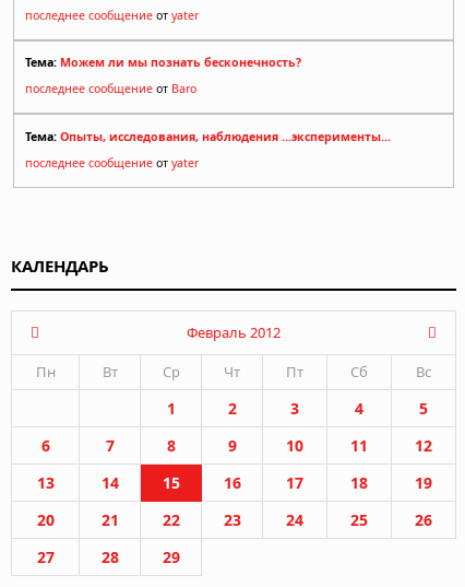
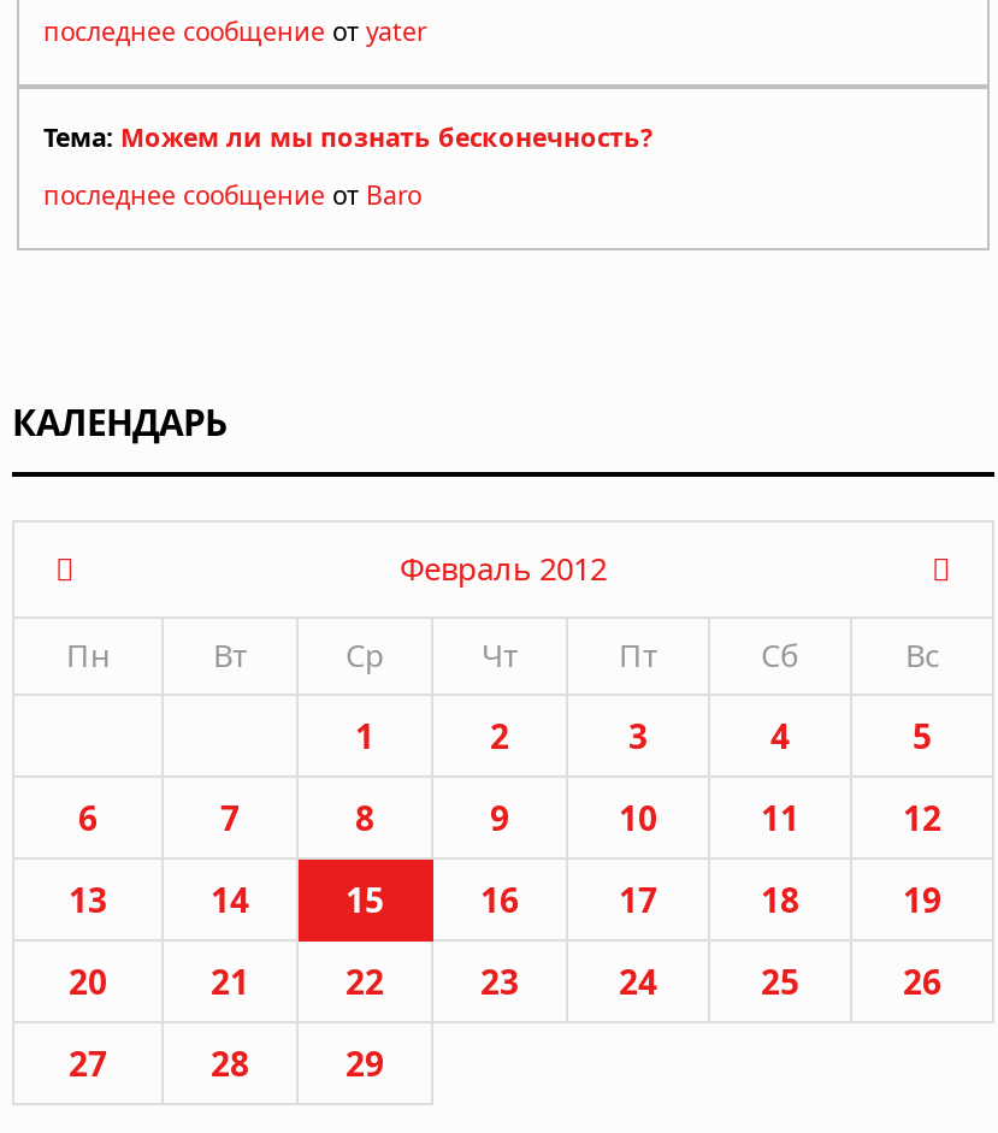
- Тема: Опыты, исследования, наблюдения ...эксперименты...
- последнее сообщение от yater
